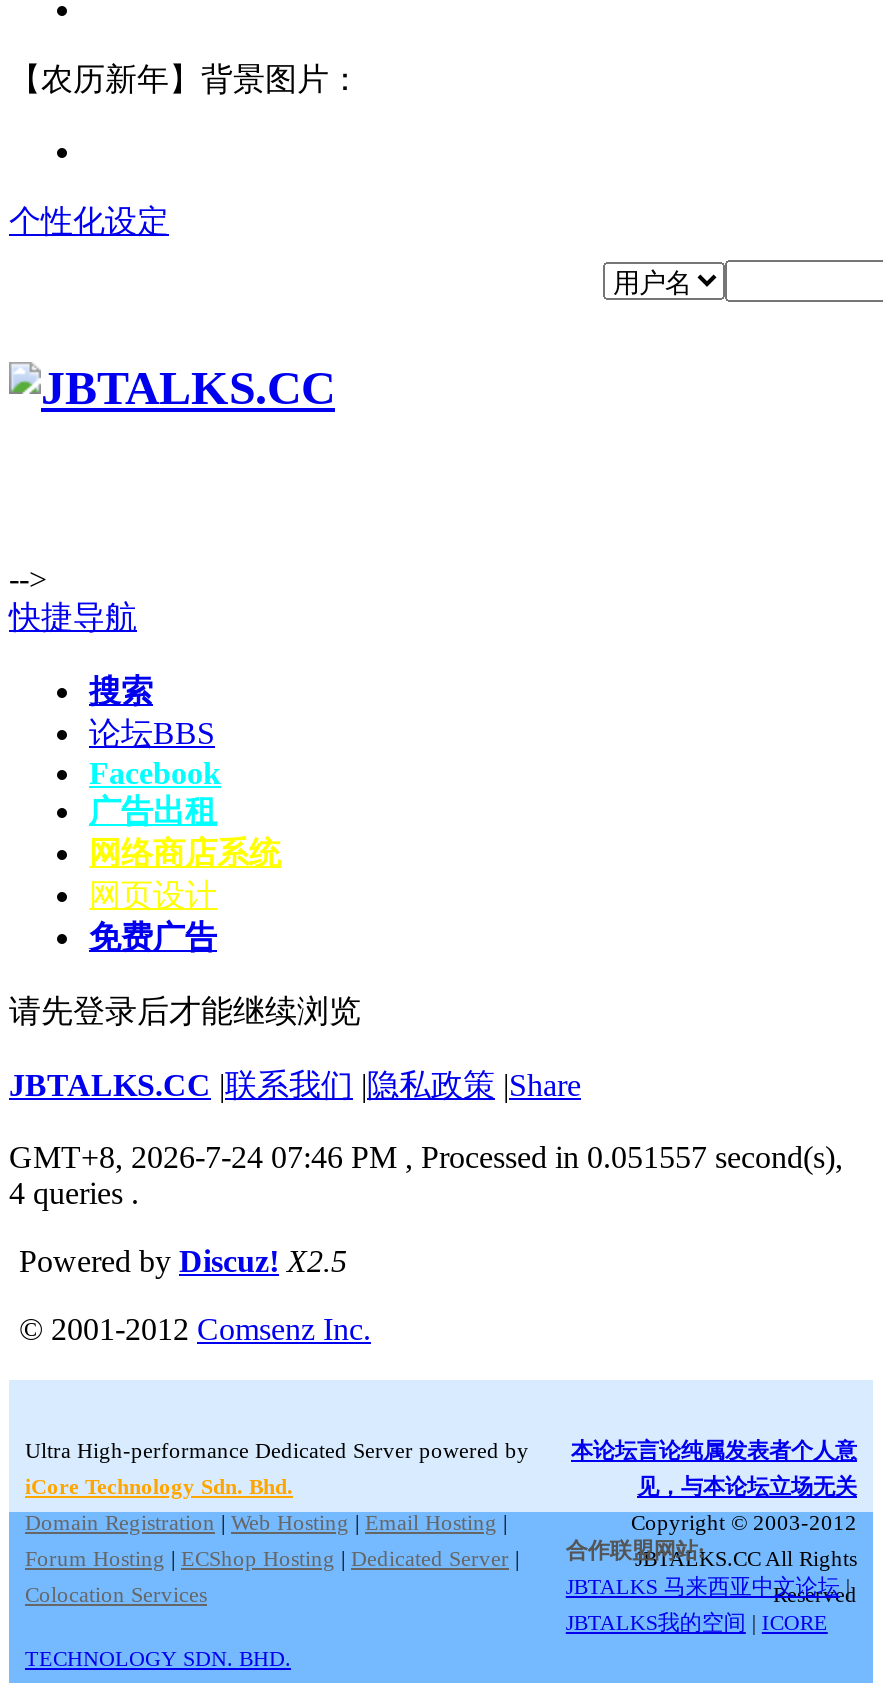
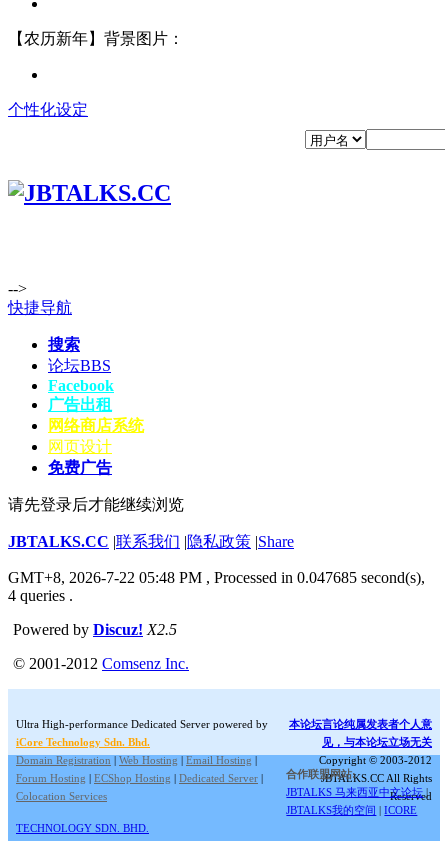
- GMT+8, 2026-7-24 07:46 PM, Processed in 0.051557 second(s),
+ GMT+8, 2026-7-22 05:48 PM, Processed in 0.047685 second(s),
